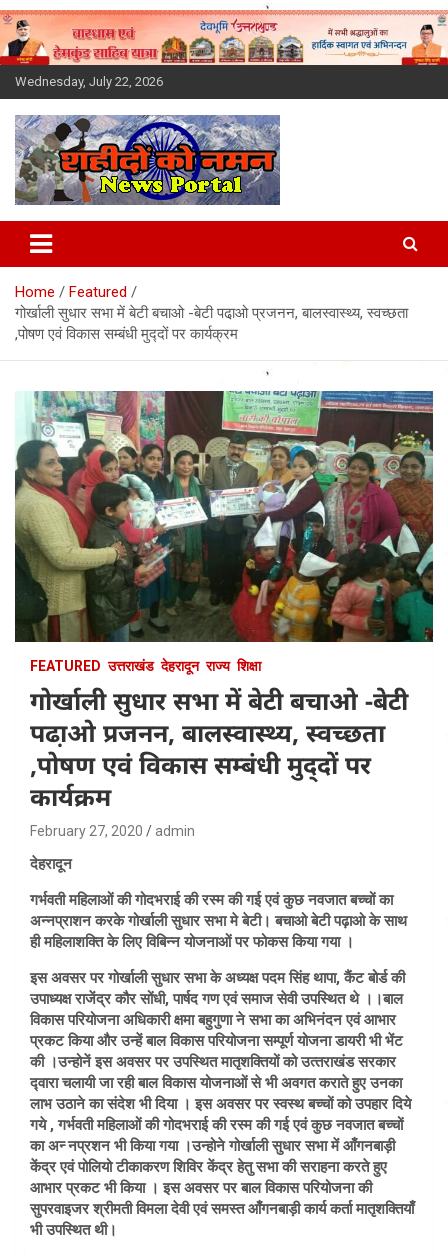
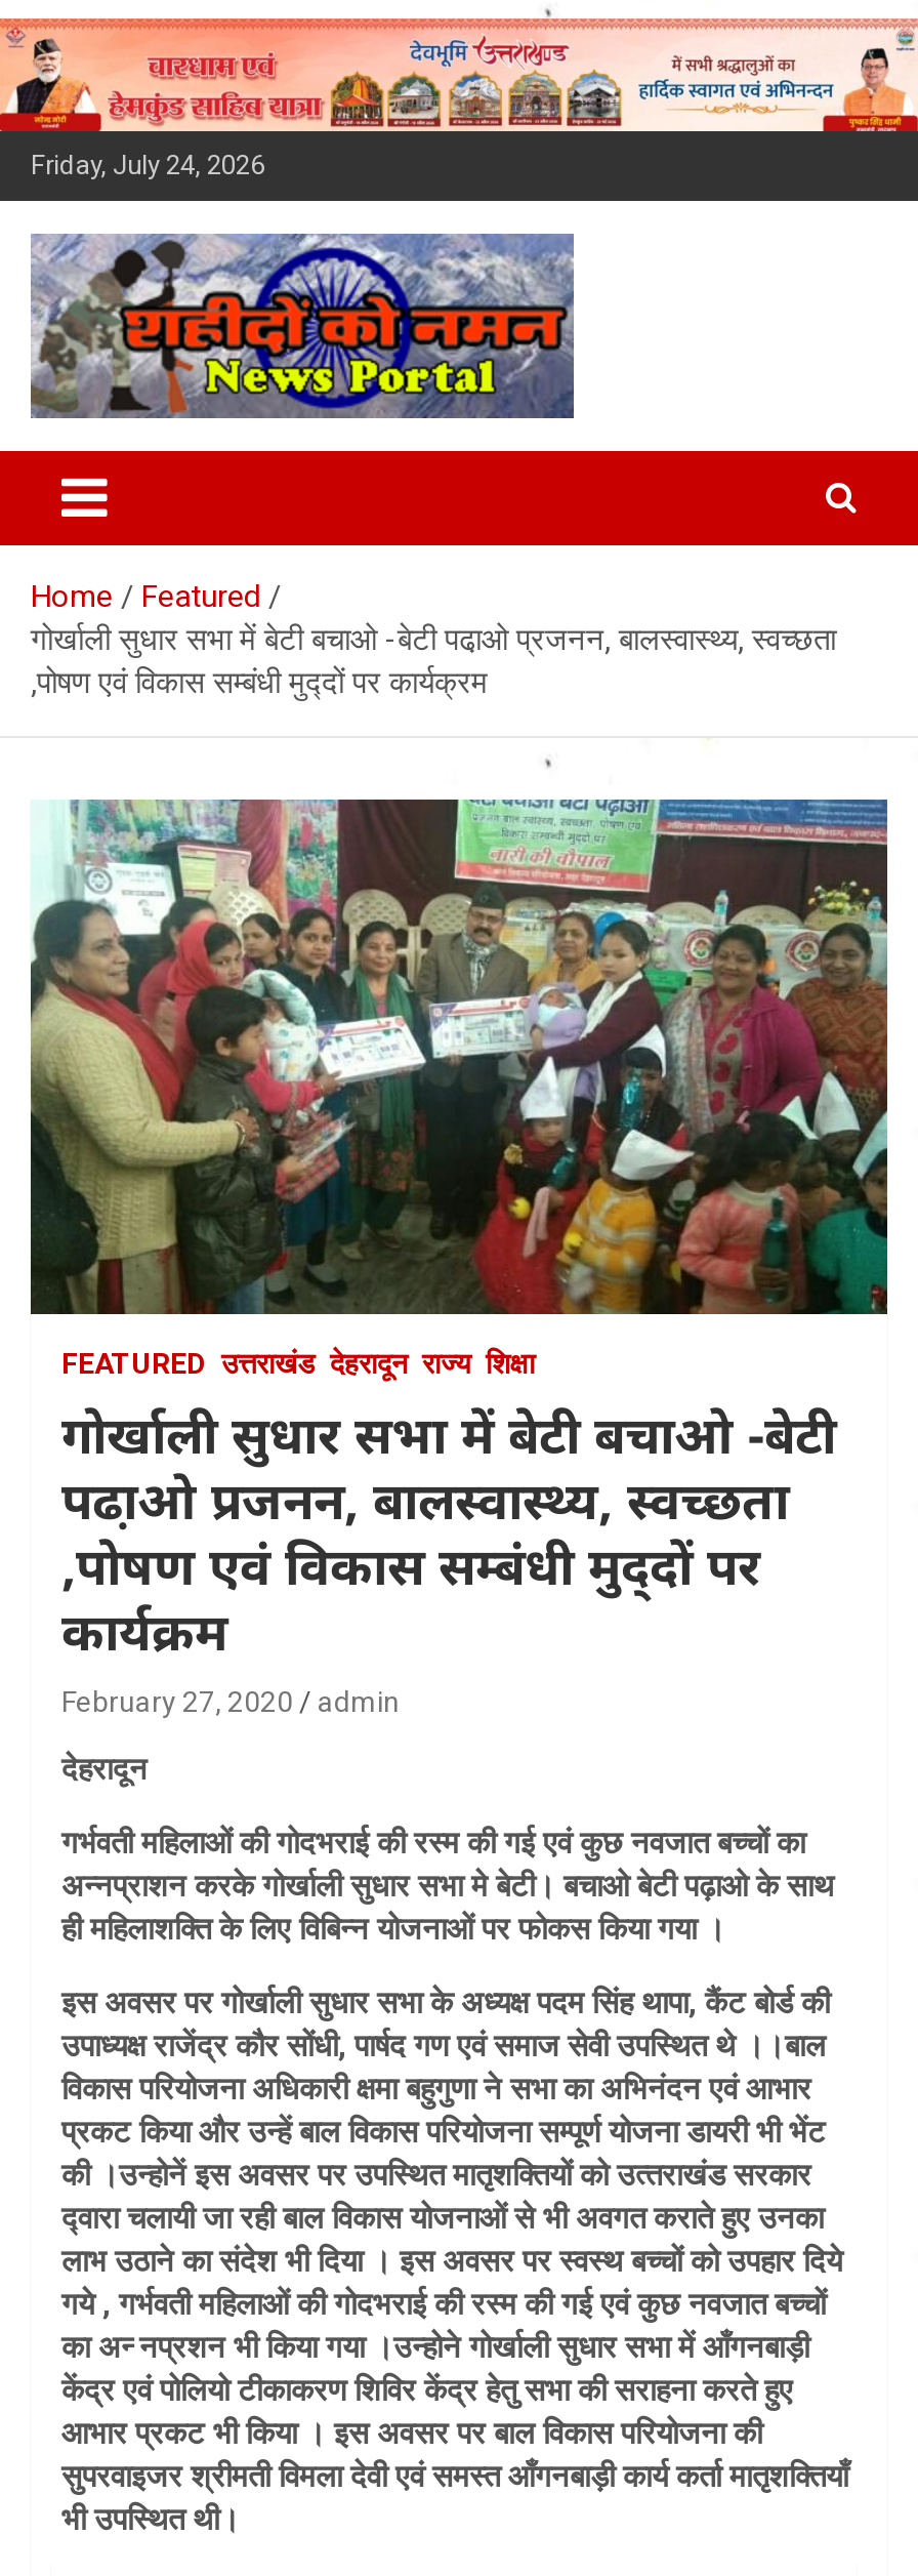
- Wednesday, July 22, 2026
+ Friday, July 24, 2026
